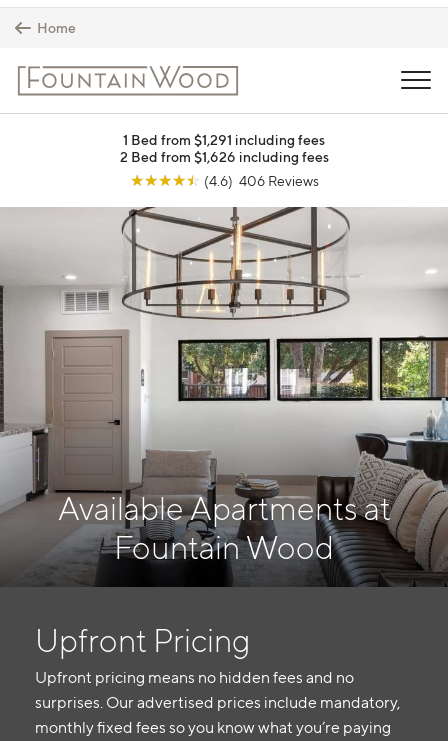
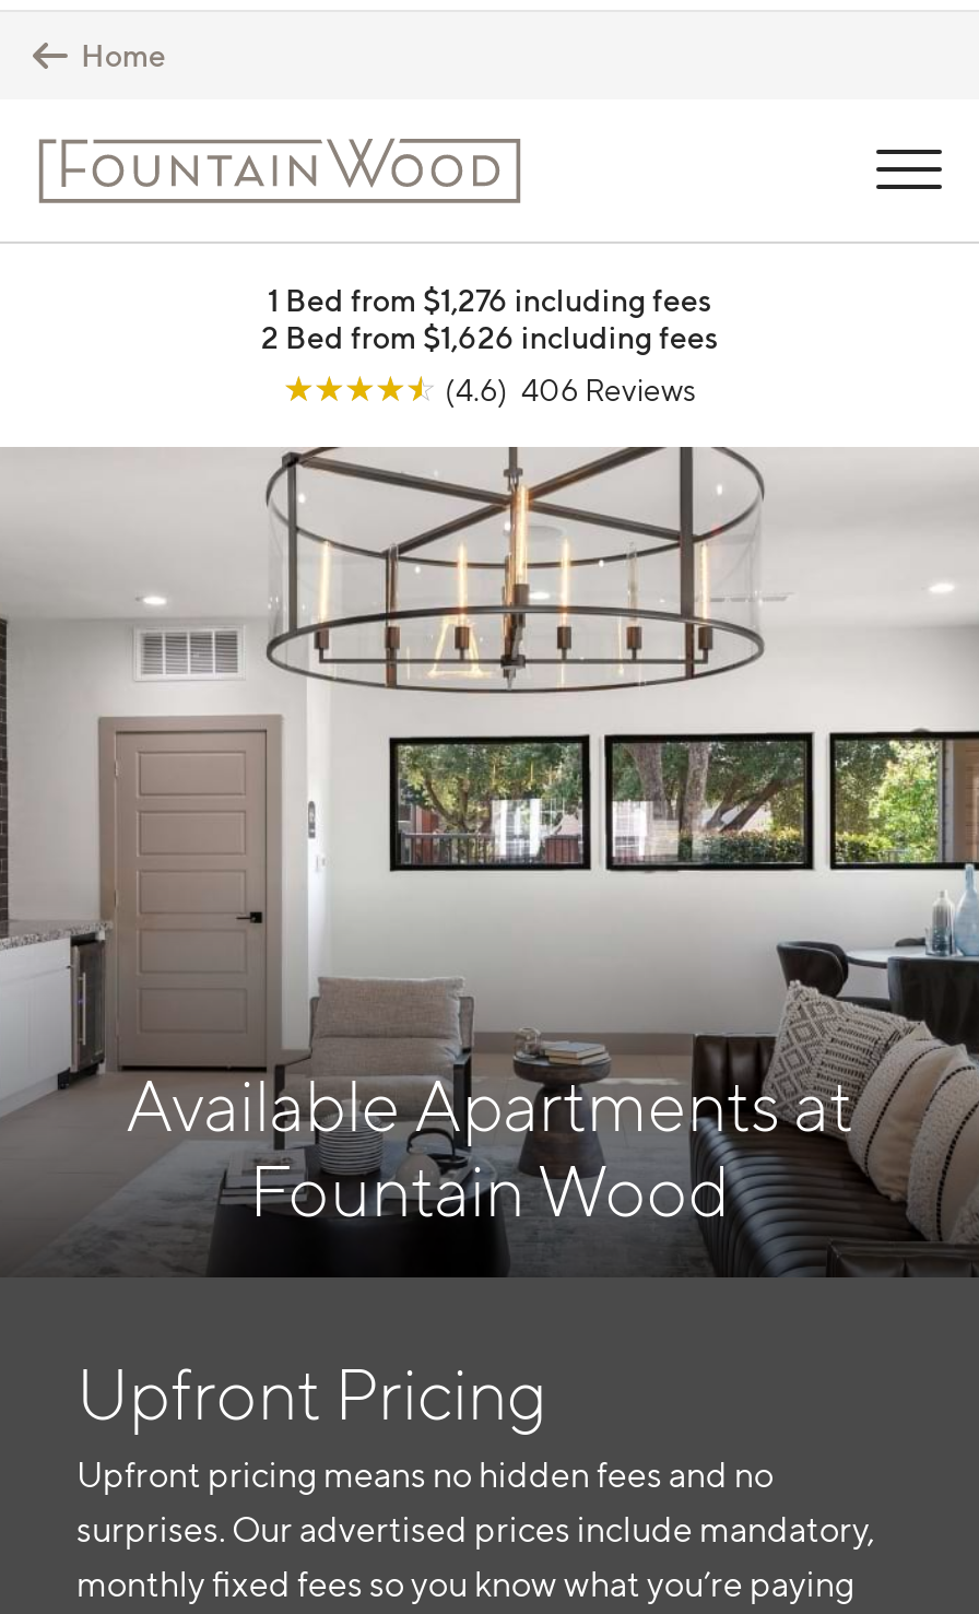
- 1 Bed from $1,291 including fees
+ 1 Bed from $1,276 including fees
